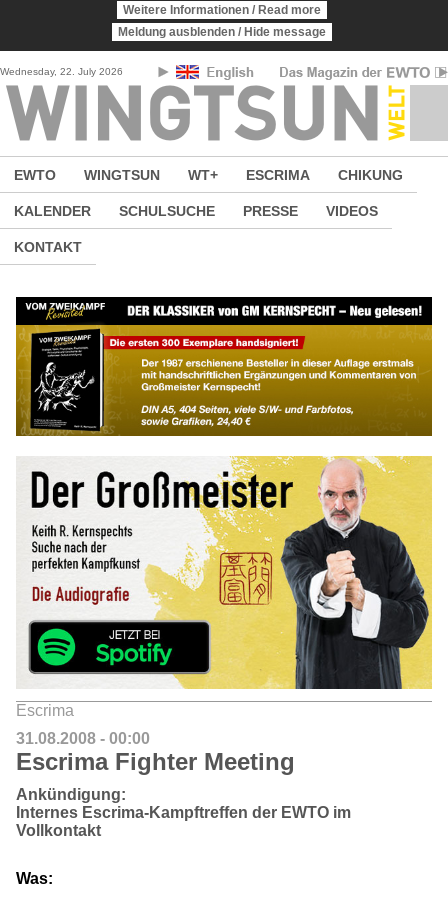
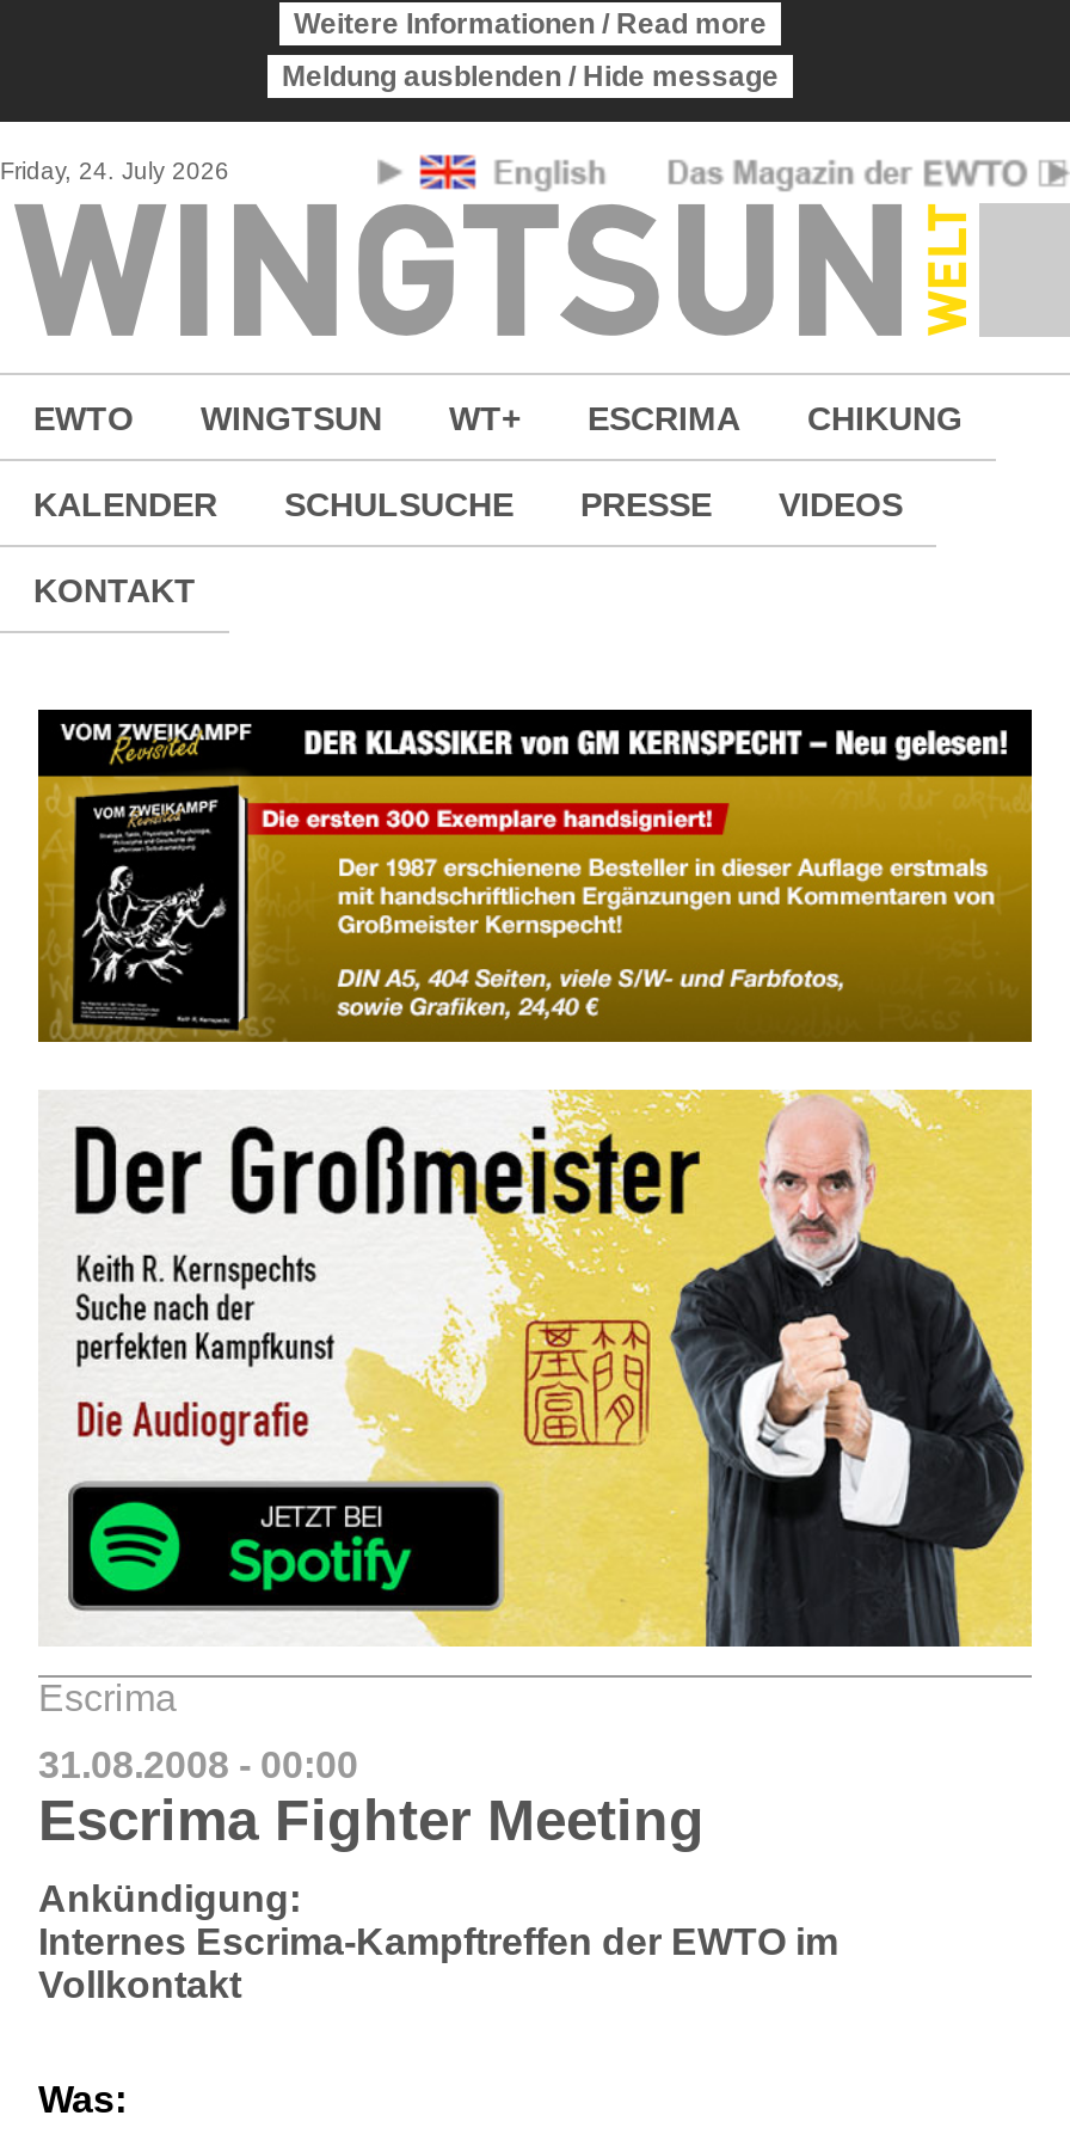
- Wednesday, 22. July 2026
+ Friday, 24. July 2026
